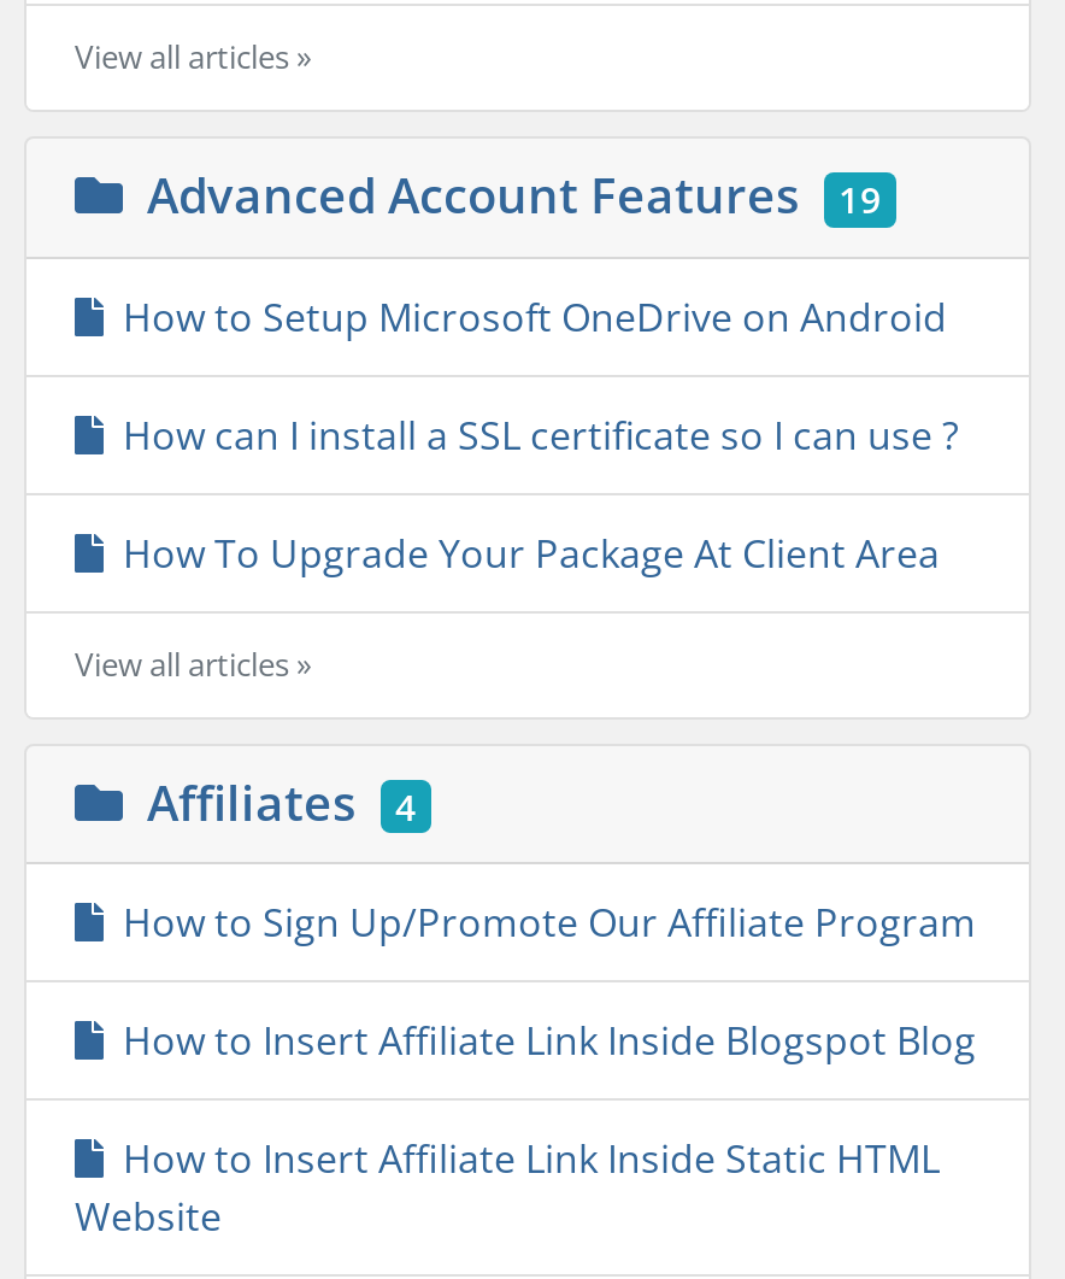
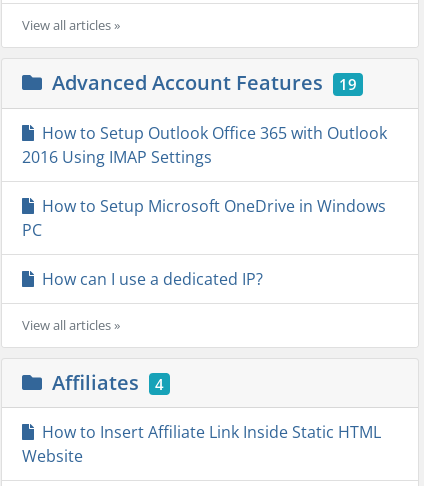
- How to Setup Microsoft OneDrive on Android
+ How to Setup Outlook Office 365 with Outlook
+ 2016 Using IMAP Settings

- How can I install a SSL certificate so I can use ?
+ How to Setup Microsoft OneDrive in Windows
+ PC

- How To Upgrade Your Package At Client Area
+ How can I use a dedicated IP?

moved down: View all articles » | Affiliates | 4

- How to Sign Up/Promote Our Affiliate Program
- How to Insert Affiliate Link Inside Blogspot Blog
